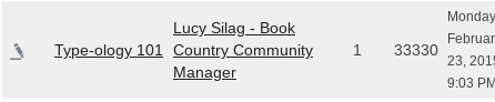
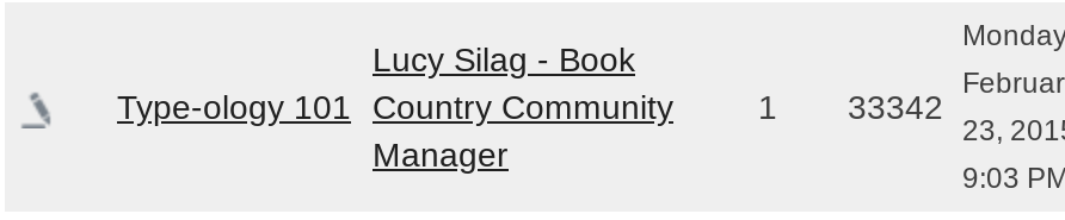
- 1 33330
+ 1 33342
